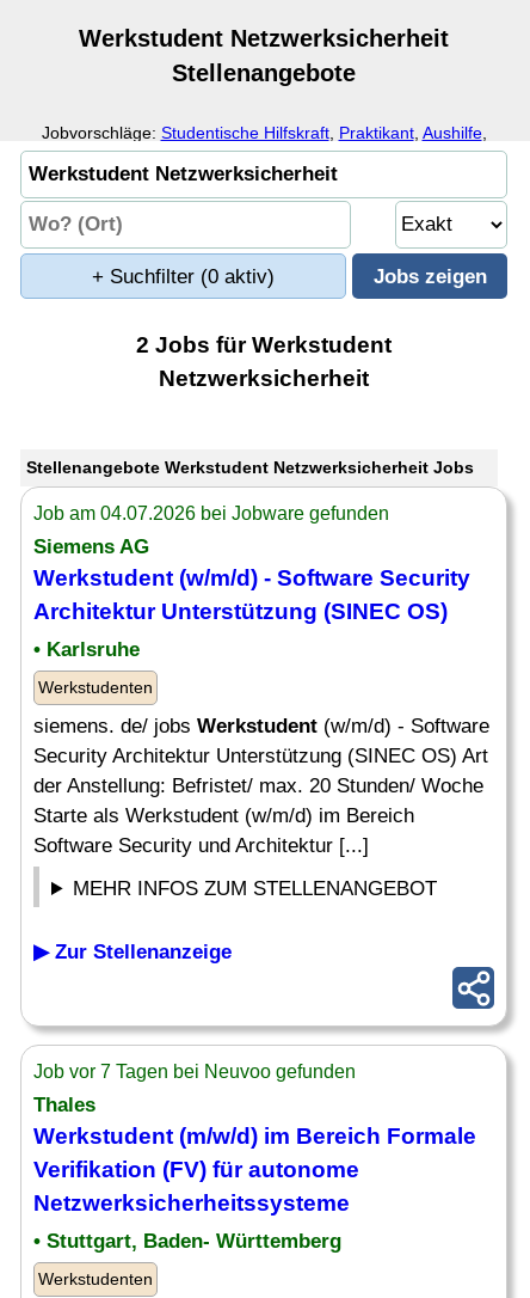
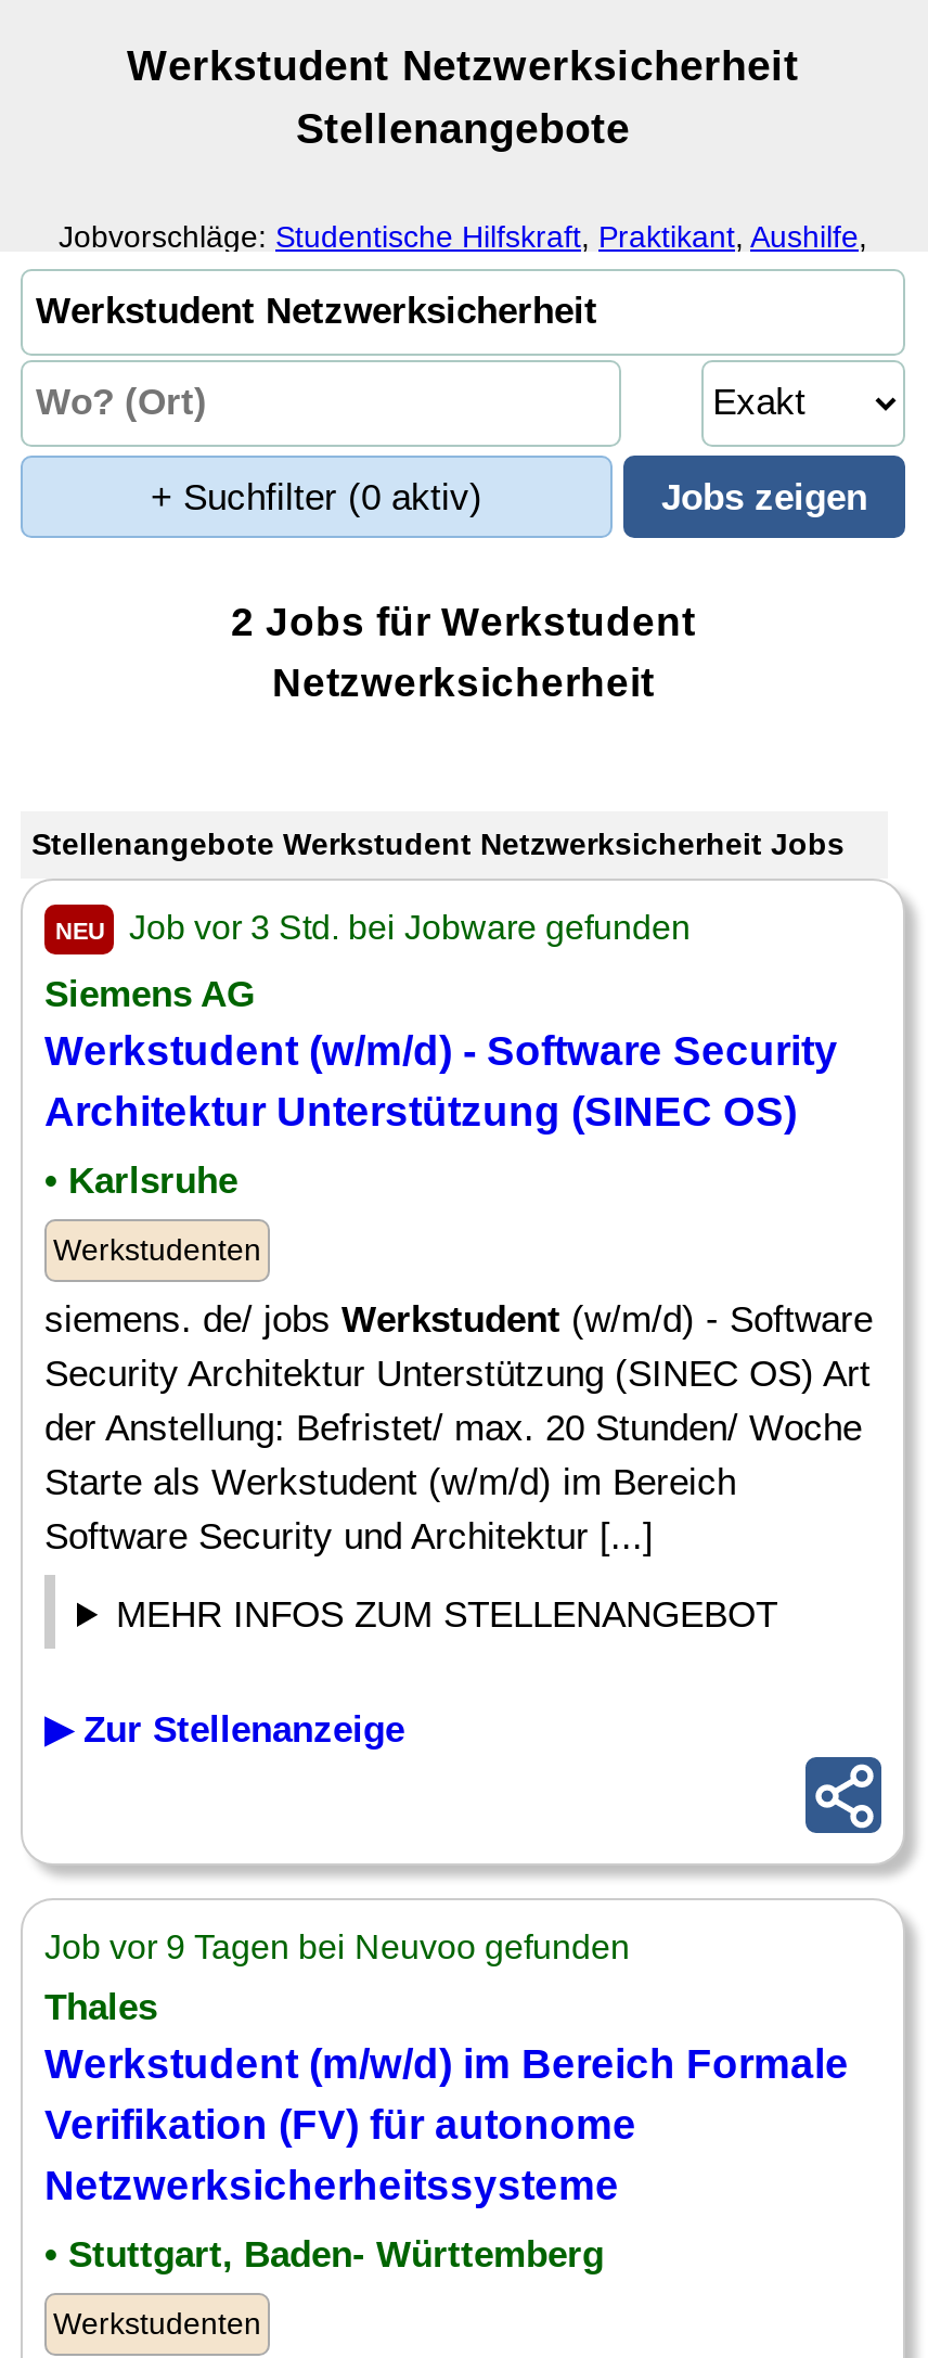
- Job am 04.07.2026 bei Jobware gefunden
+ NEU Job vor 3 Std. bei Jobware gefunden

- Job vor 7 Tagen bei Neuvoo gefunden
+ Job vor 9 Tagen bei Neuvoo gefunden
